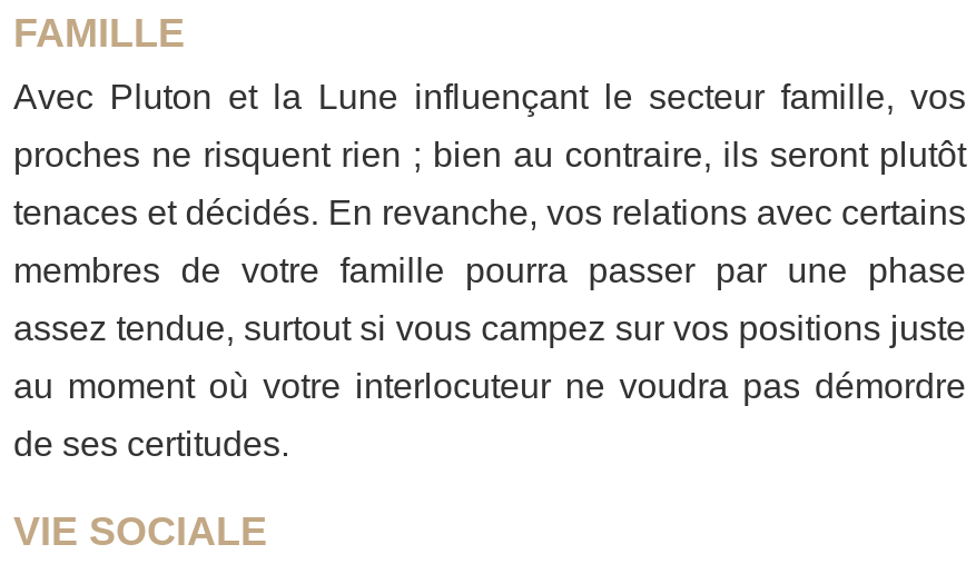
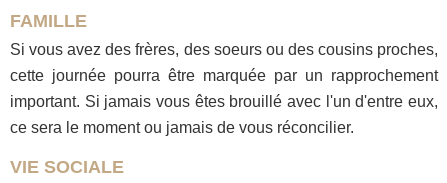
- Avec Pluton et la Lune influençant le secteur famille, vos
- proches ne risquent rien ; bien au contraire, ils seront plutôt
- tenaces et décidés. En revanche, vos relations avec certains
- membres de votre famille pourra passer par une phase
- assez tendue, surtout si vous campez sur vos positions juste
- au moment où votre interlocuteur ne voudra pas démordre
- de ses certitudes.
+ Si vous avez des frères, des soeurs ou des cousins proches,
+ cette journée pourra être marquée par un rapprochement
+ important. Si jamais vous êtes brouillé avec l'un d'entre eux,
+ ce sera le moment ou jamais de vous réconcilier.
